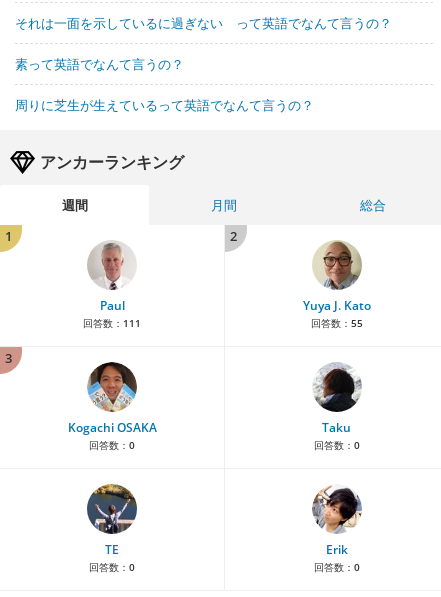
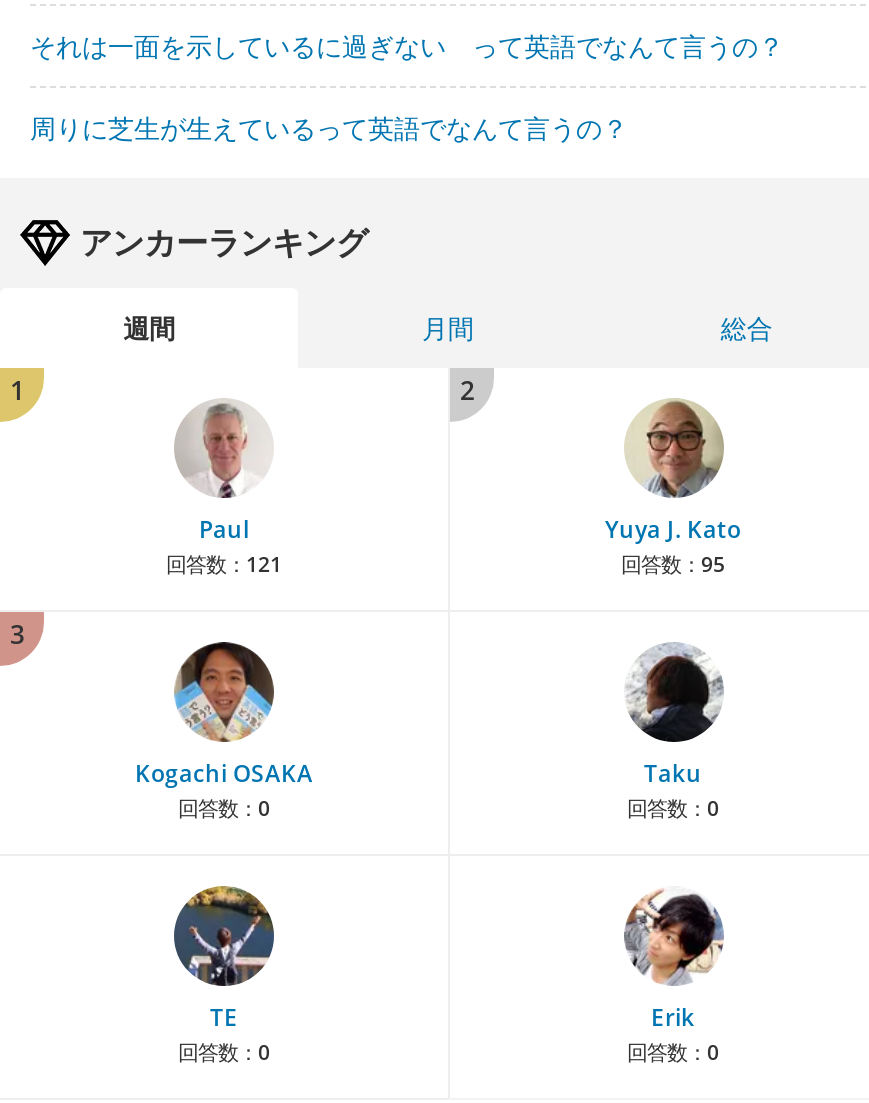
- 素って英語でなんて言うの？

- 回答数：111
+ 回答数：121

- 回答数：55
+ 回答数：95
